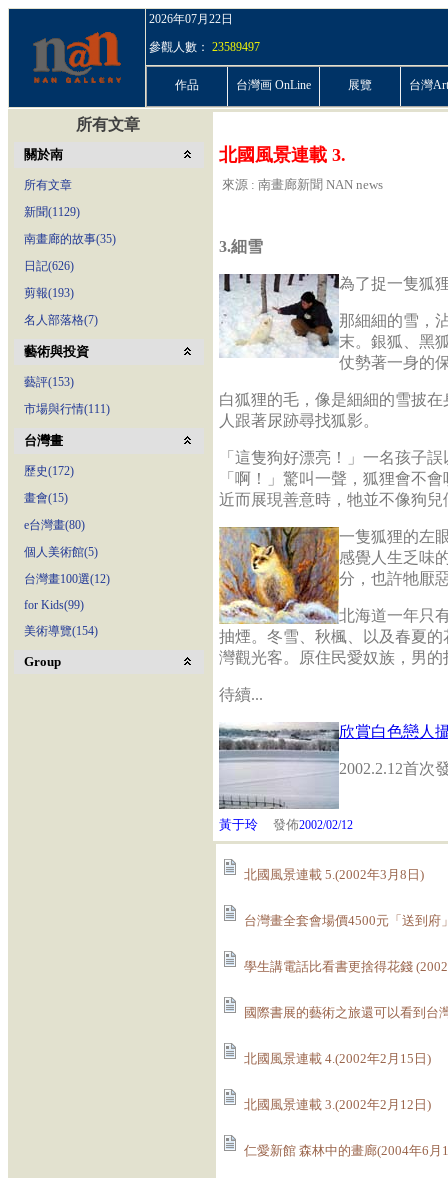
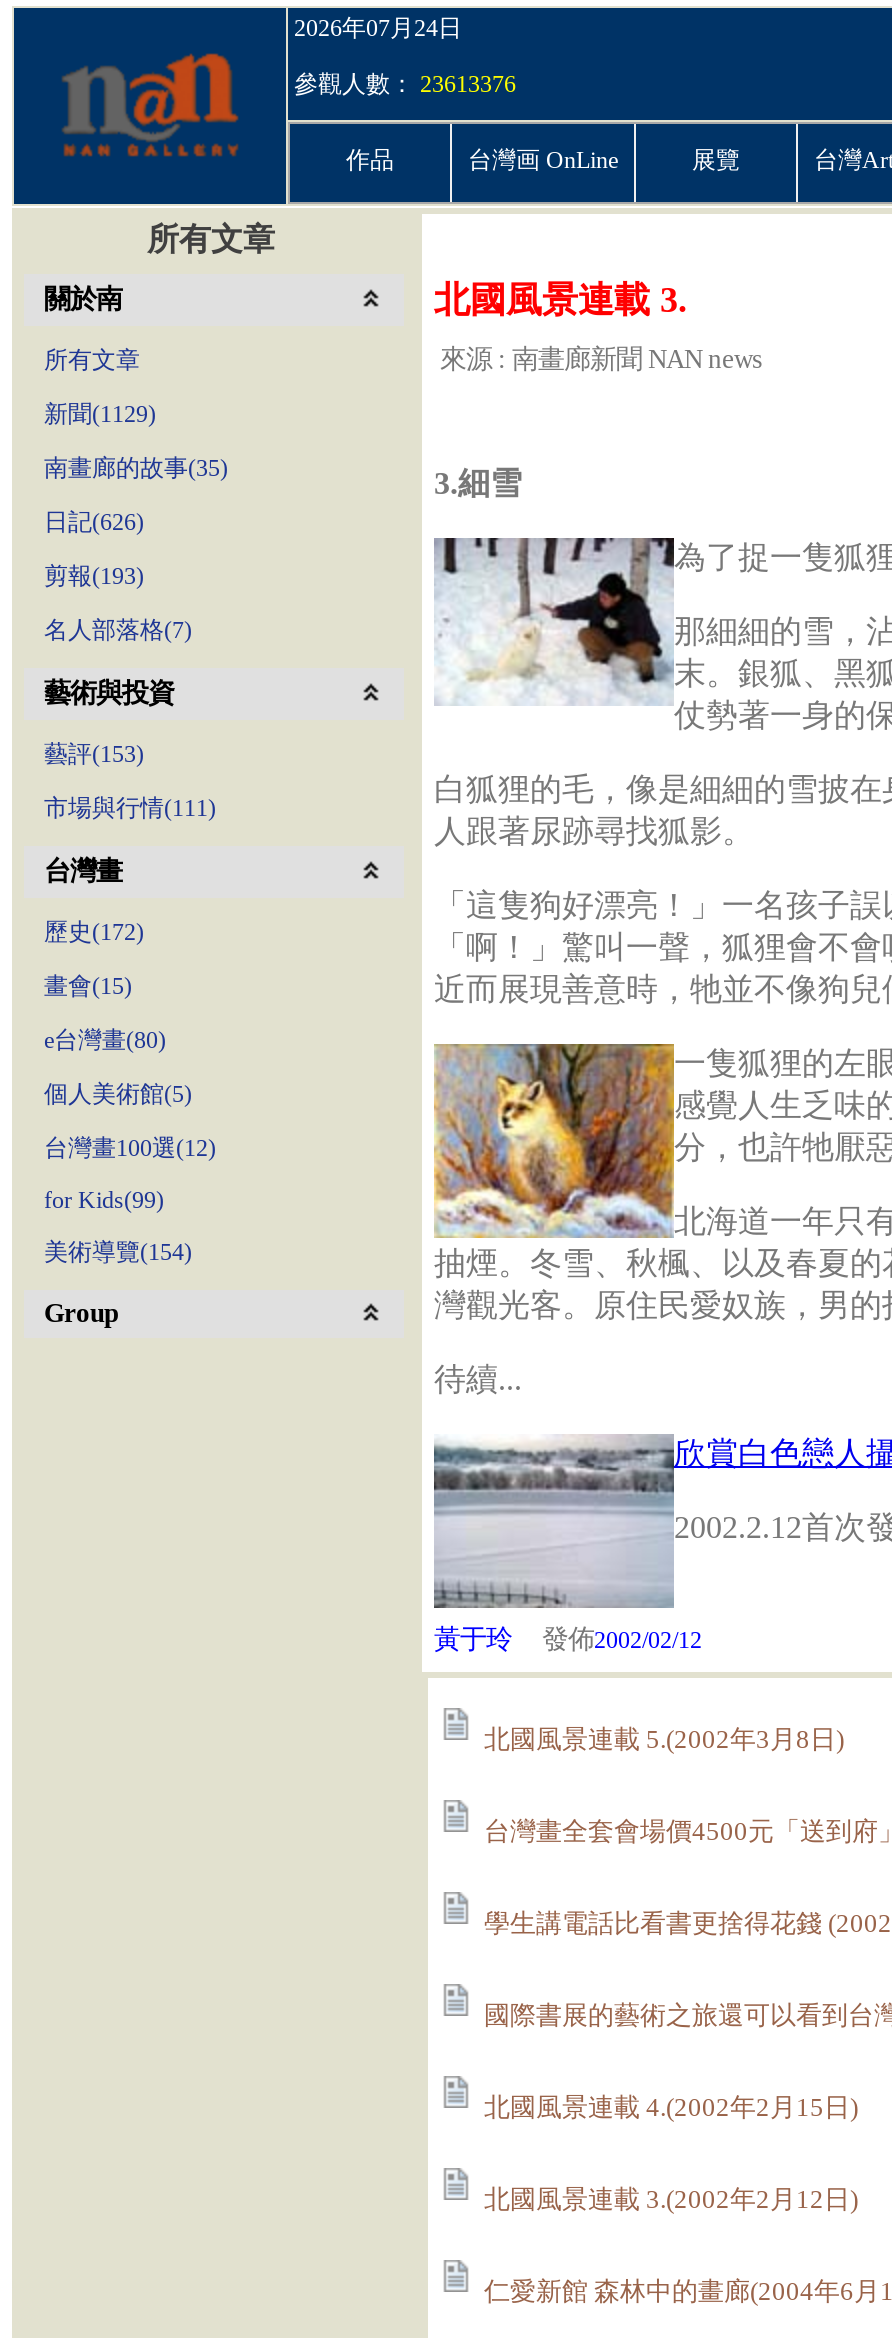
- 2026年07月22日
+ 2026年07月24日

- 參觀人數： 23589497
+ 參觀人數： 23613376
